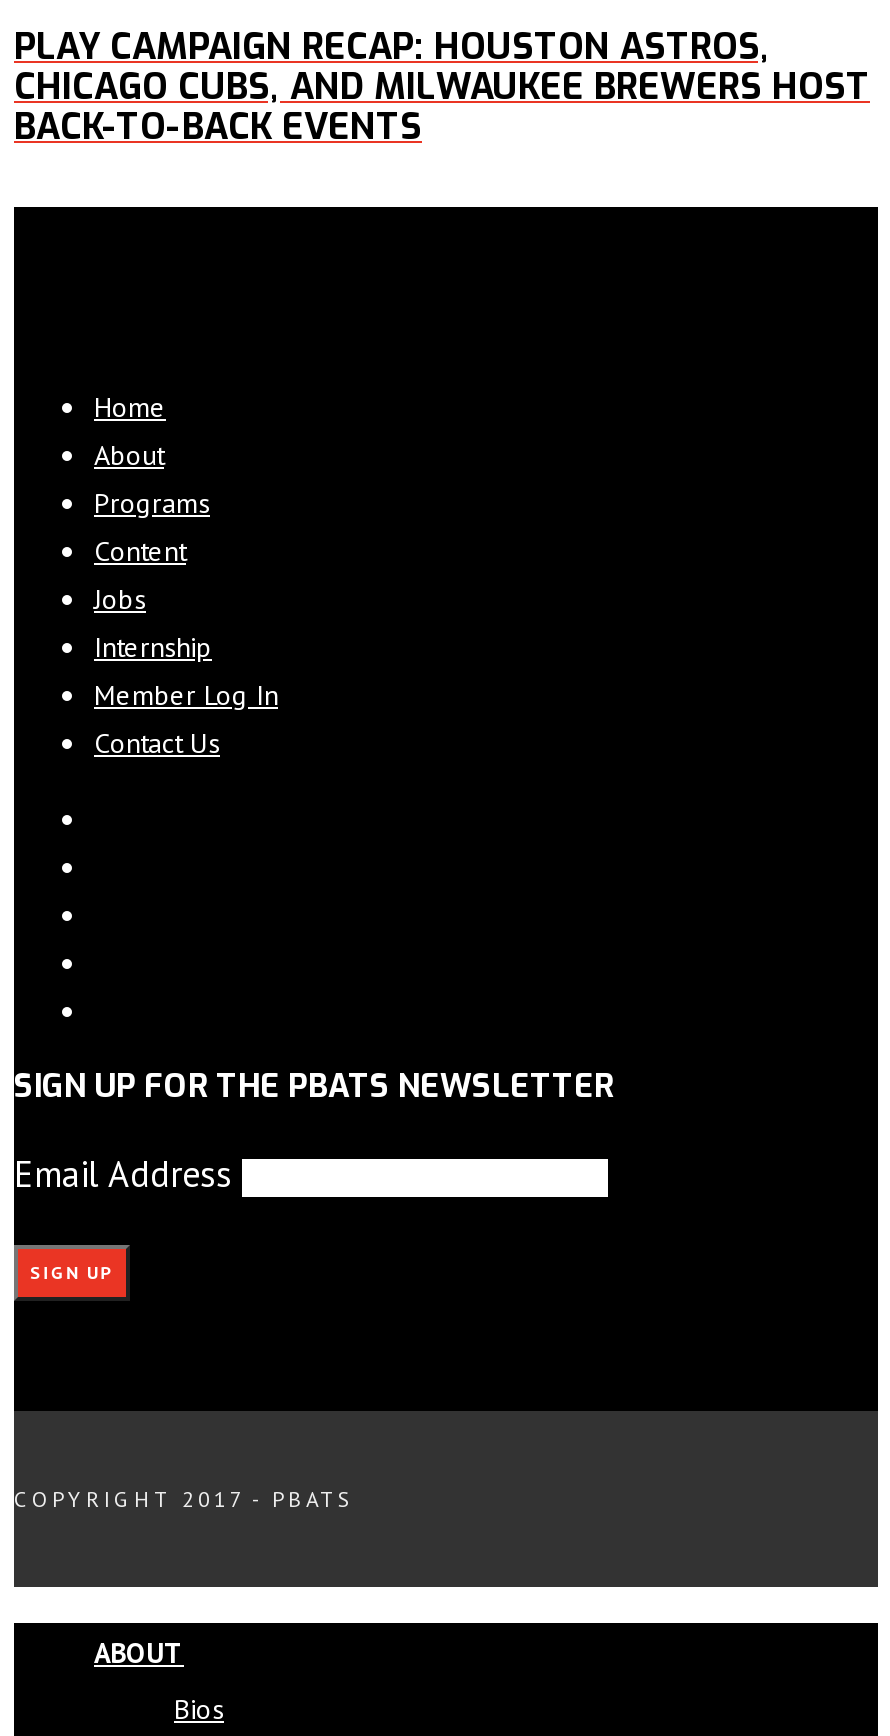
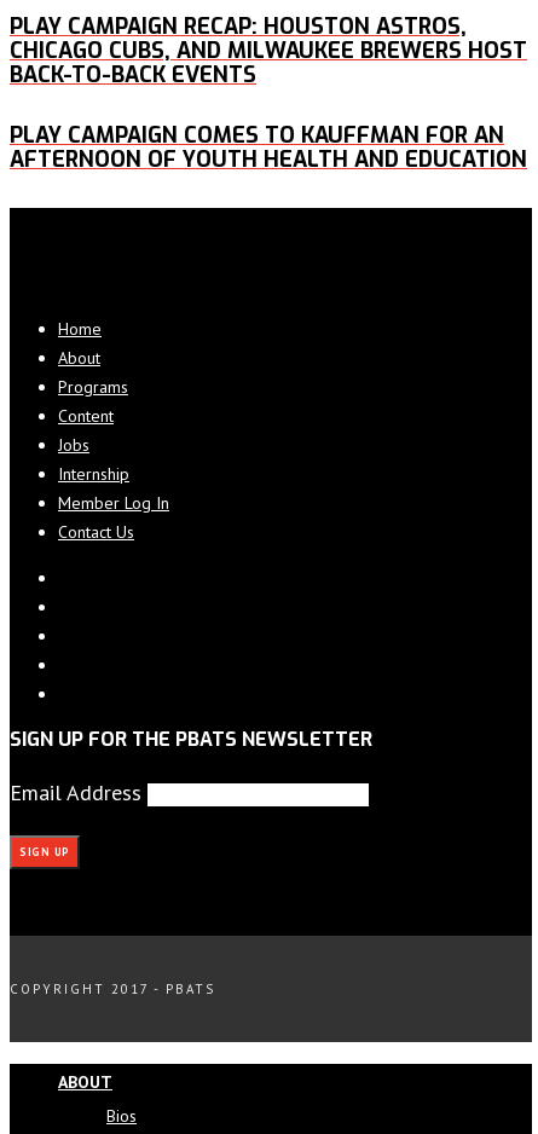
+ PLAY CAMPAIGN COMES TO KAUFFMAN FOR AN
+ AFTERNOON OF YOUTH HEALTH AND EDUCATION
